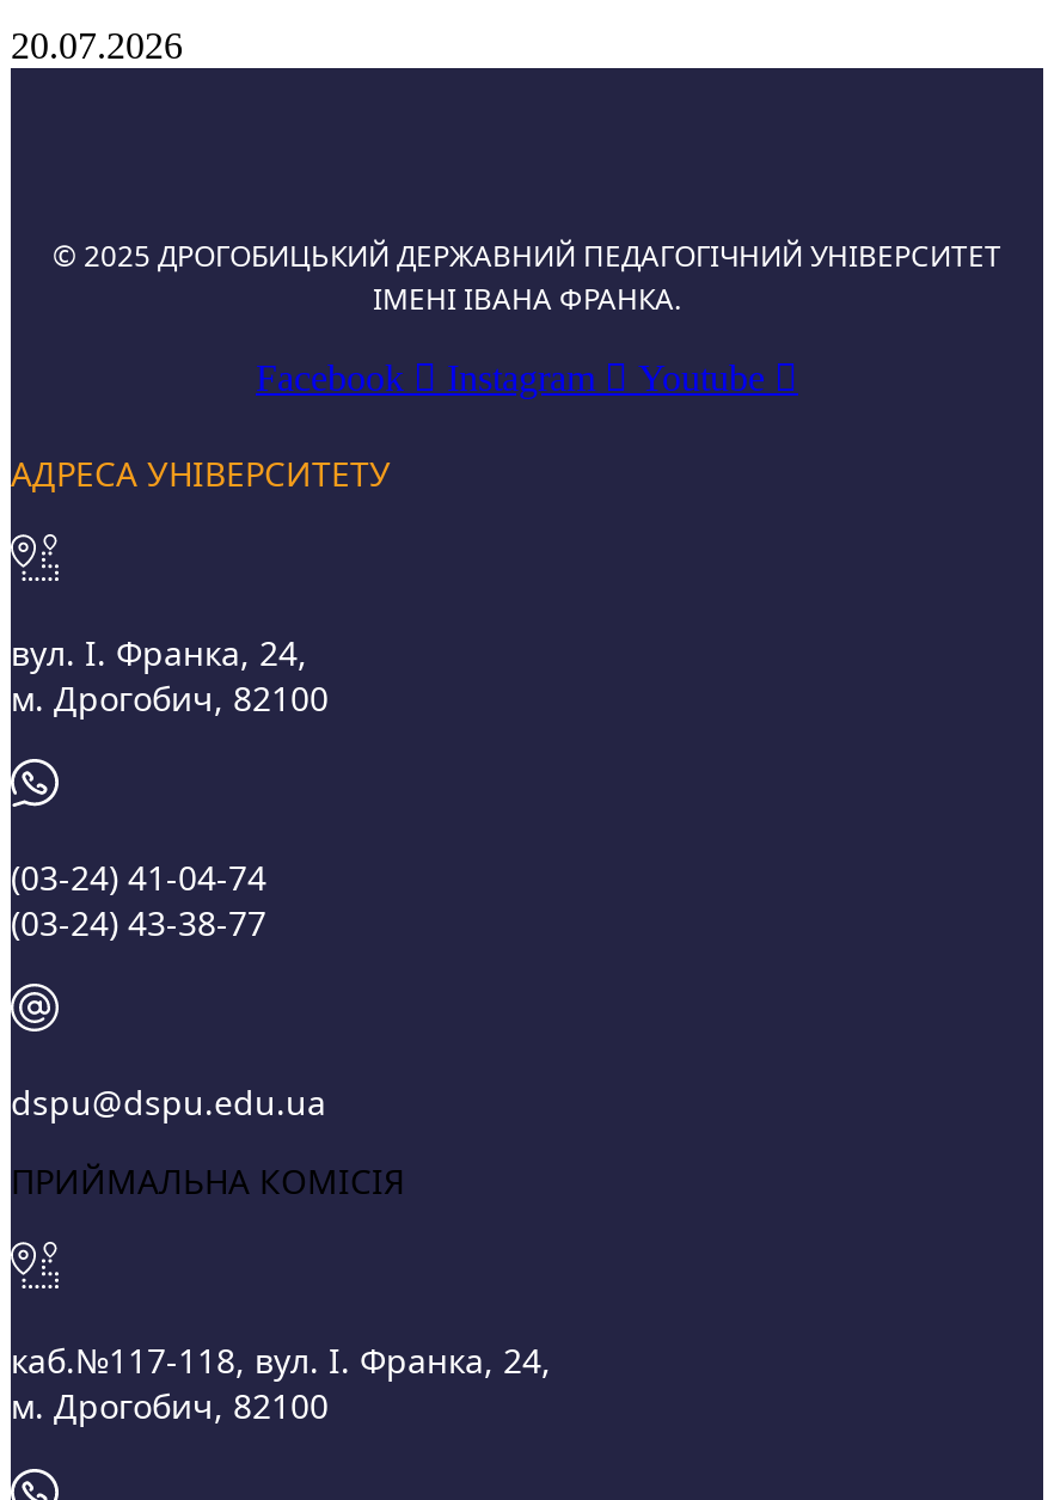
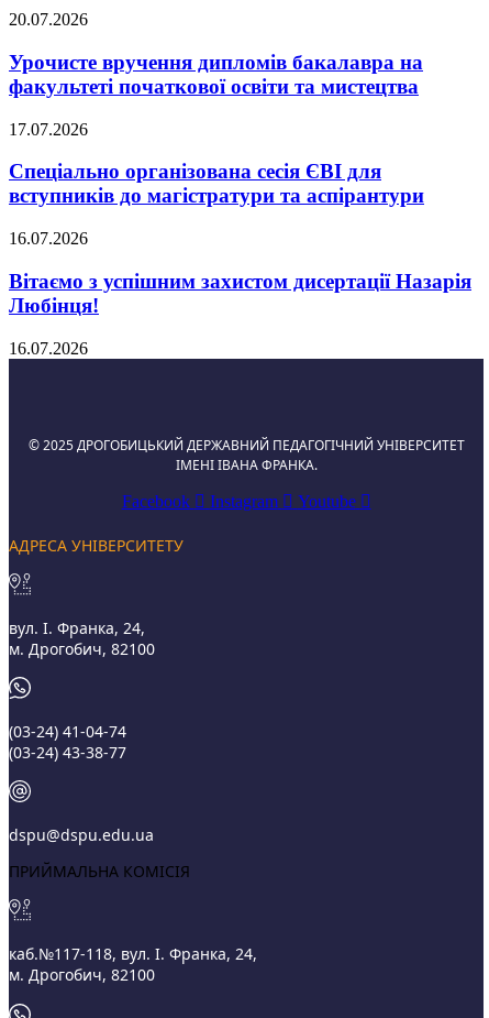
+ Урочисте вручення дипломів бакалавра на
+ факультеті початкової освіти та мистецтва
+ 17.07.2026
+ Спеціально організована сесія ЄВІ для
+ вступників до магістратури та аспірантури
+ 16.07.2026
+ Вітаємо з успішним захистом дисертації Назарія
+ Любінця!
+ 16.07.2026
